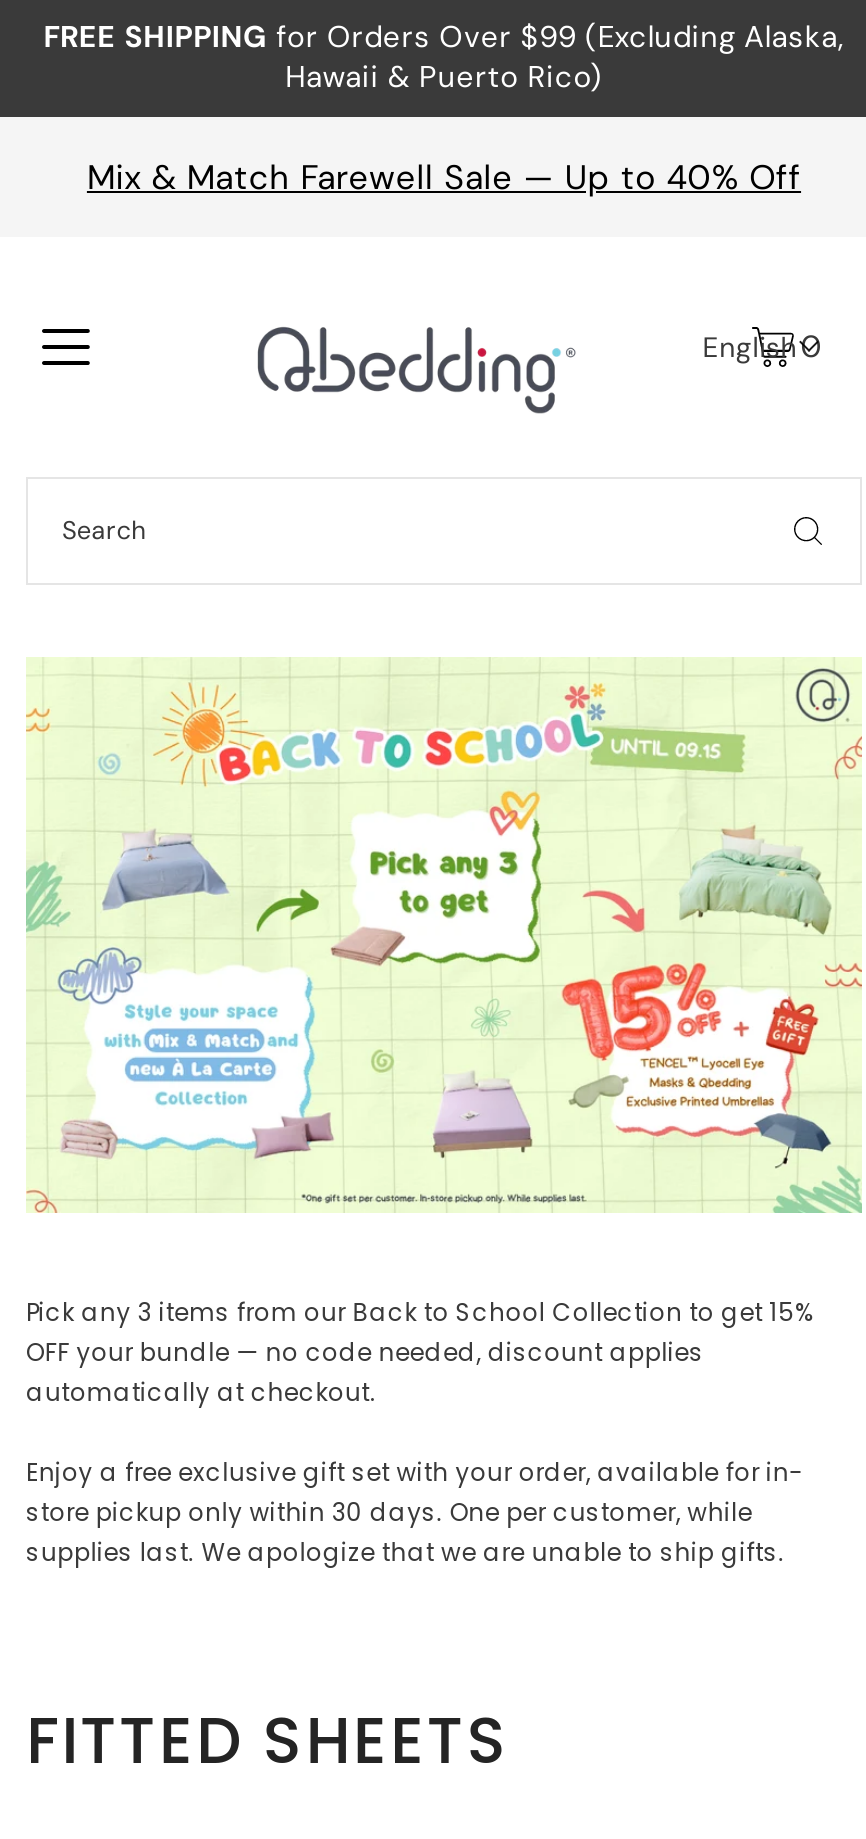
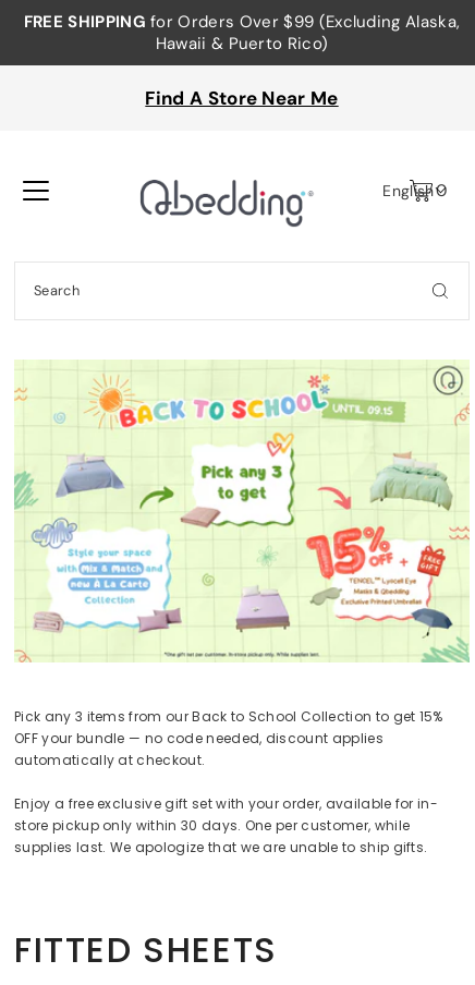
- Mix & Match Farewell Sale — Up to 40% Off
+ Find A Store Near Me
